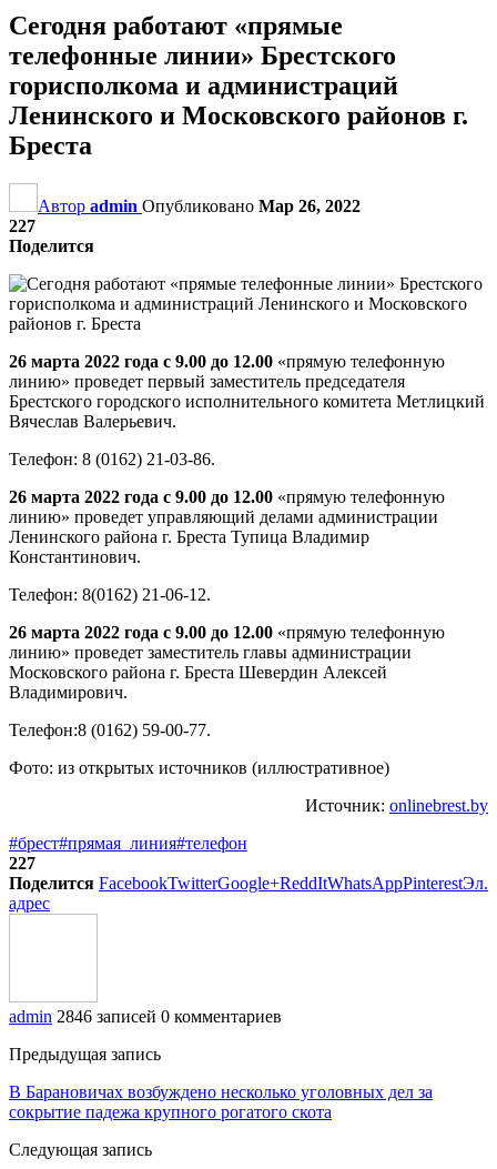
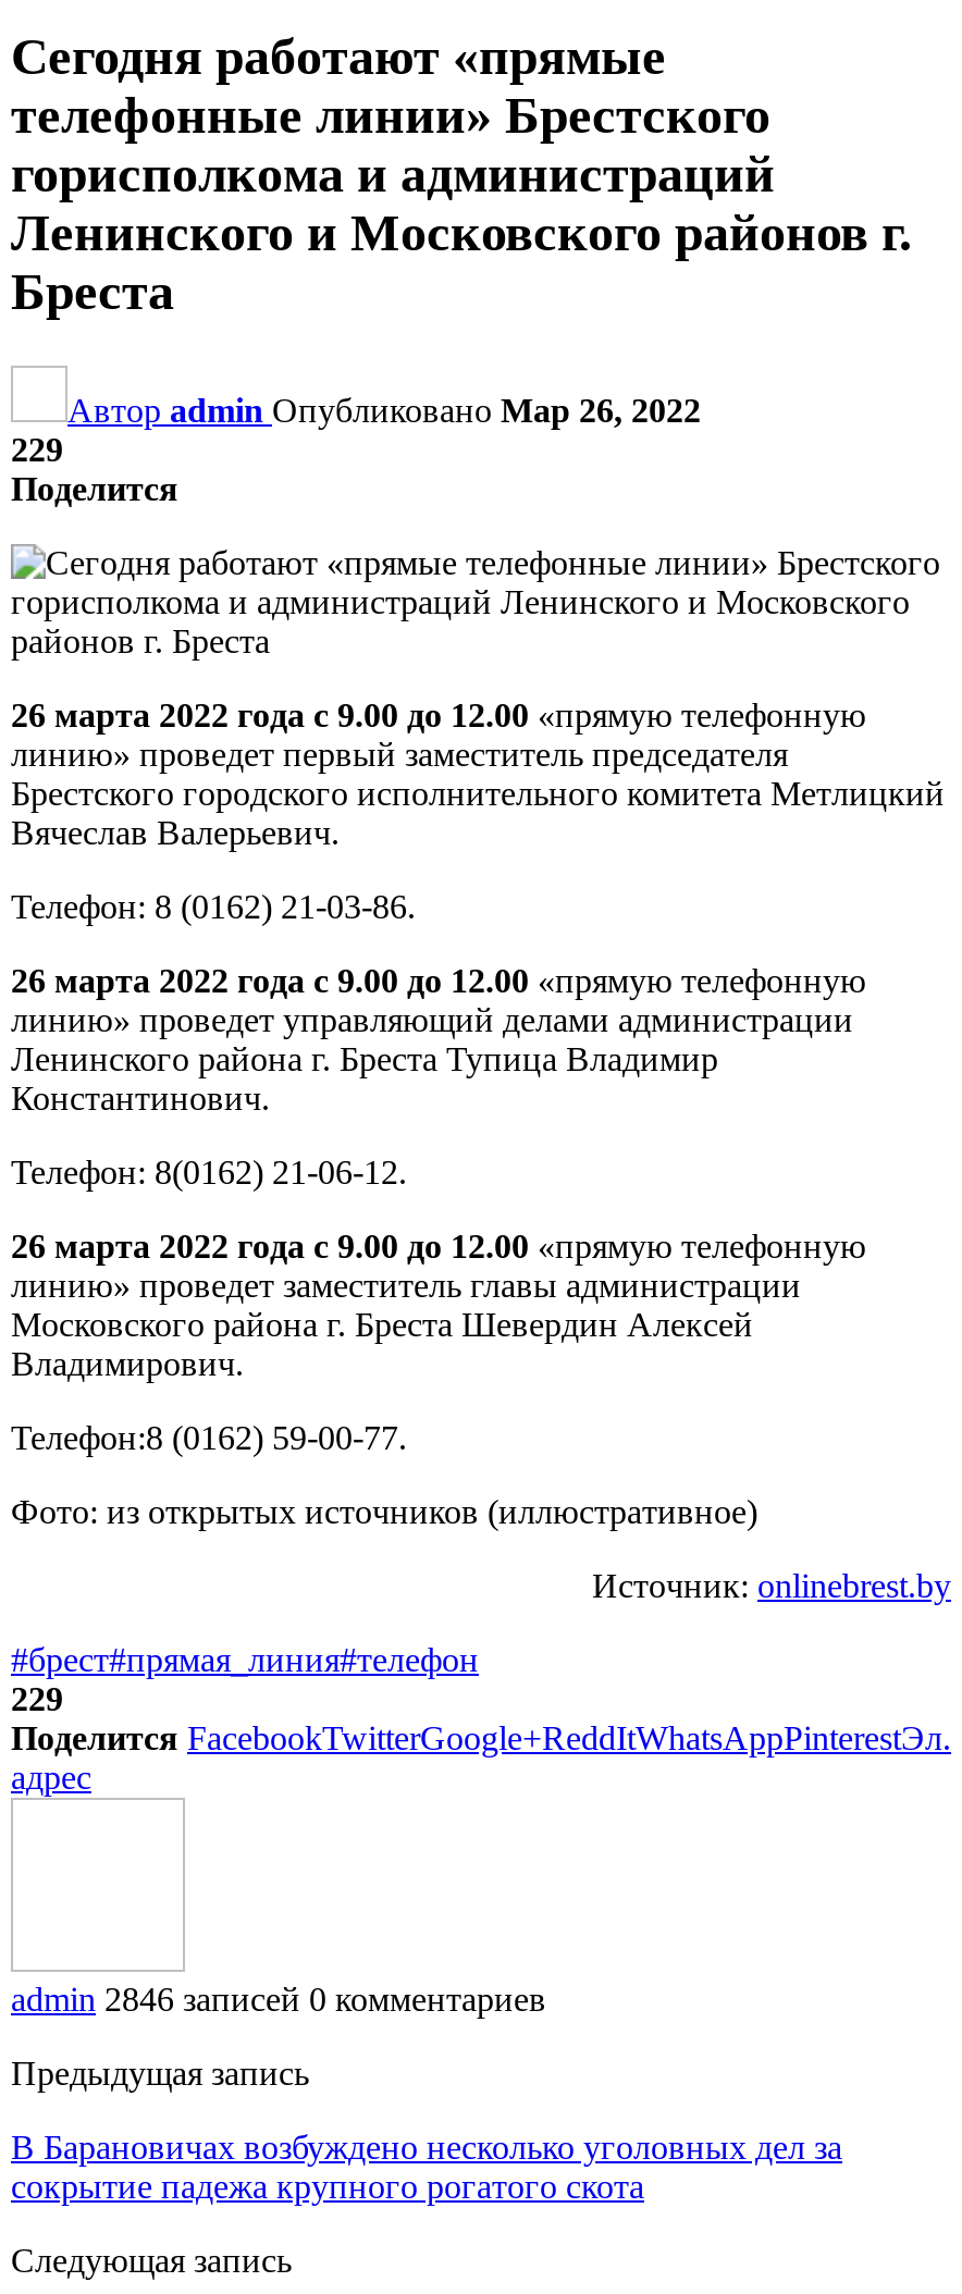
- 227
+ 229

- 227
+ 229
